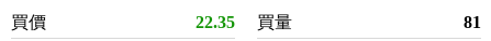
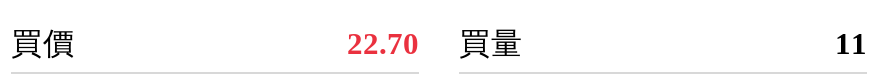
- 22.35 買量
+ 22.70 買量

- 81
+ 11
